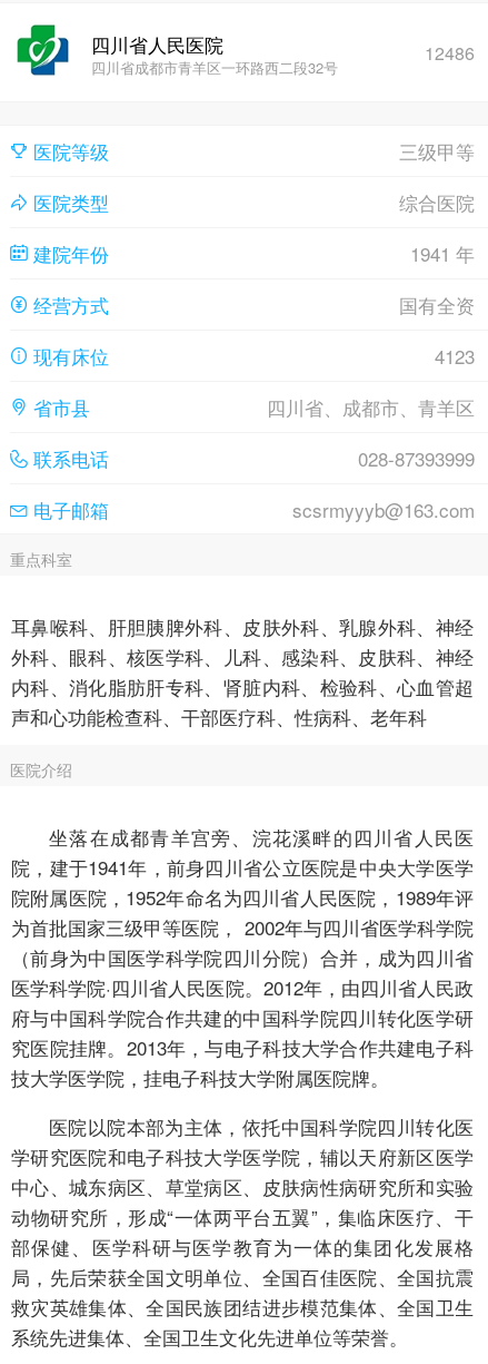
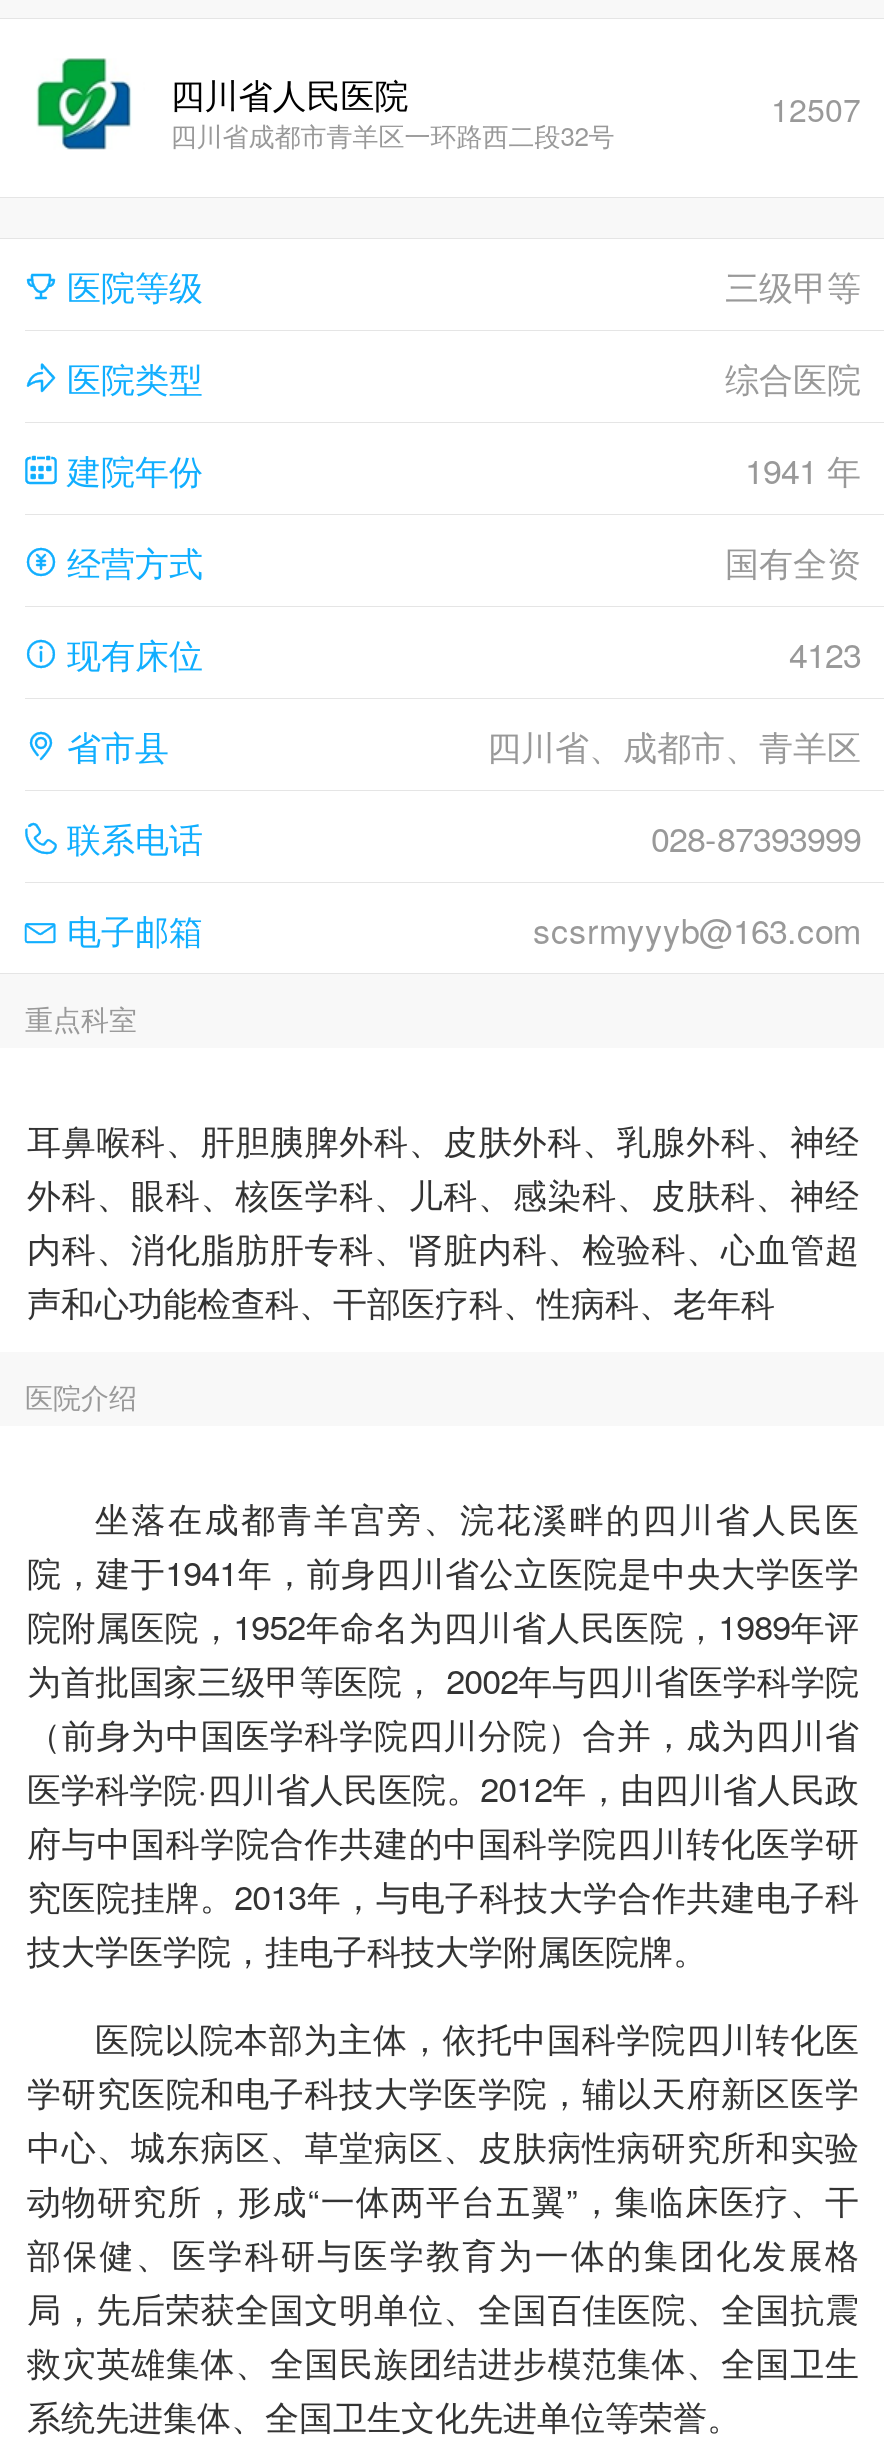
- 12486
+ 12507
